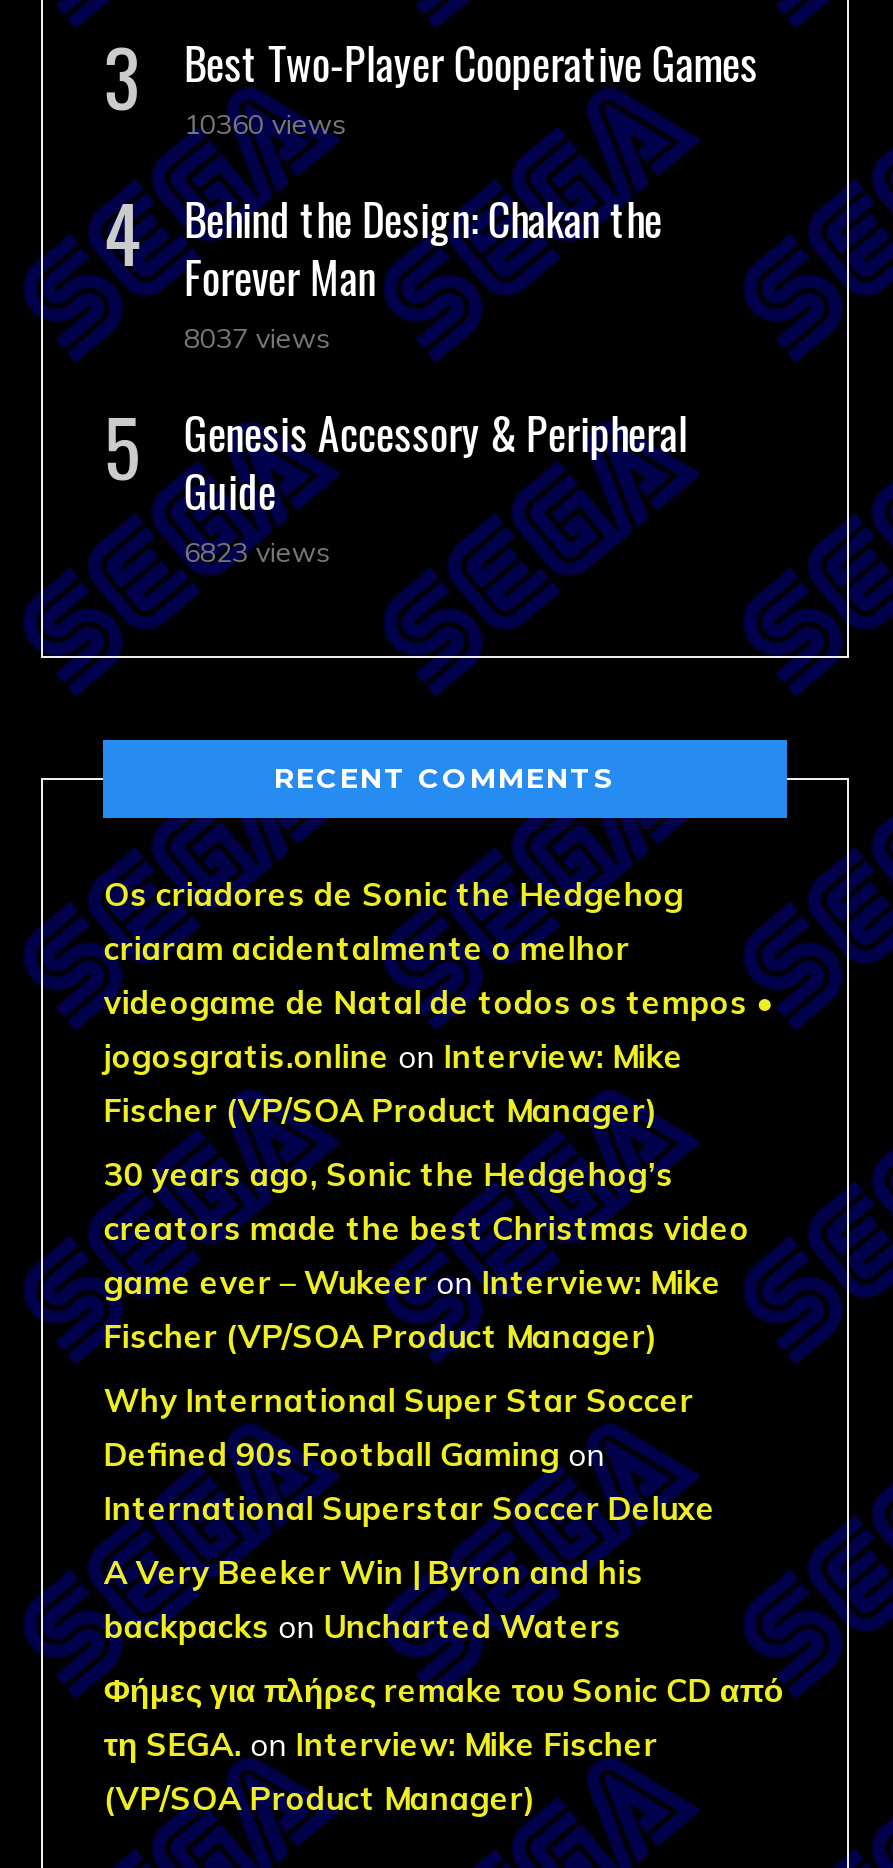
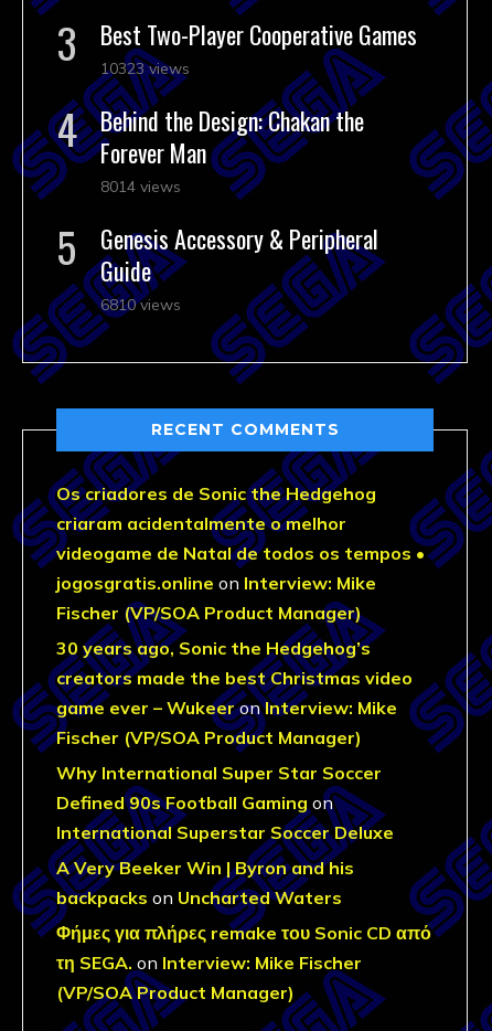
- 10360 views
+ 10323 views

- 8037 views
+ 8014 views

- 6823 views
+ 6810 views
